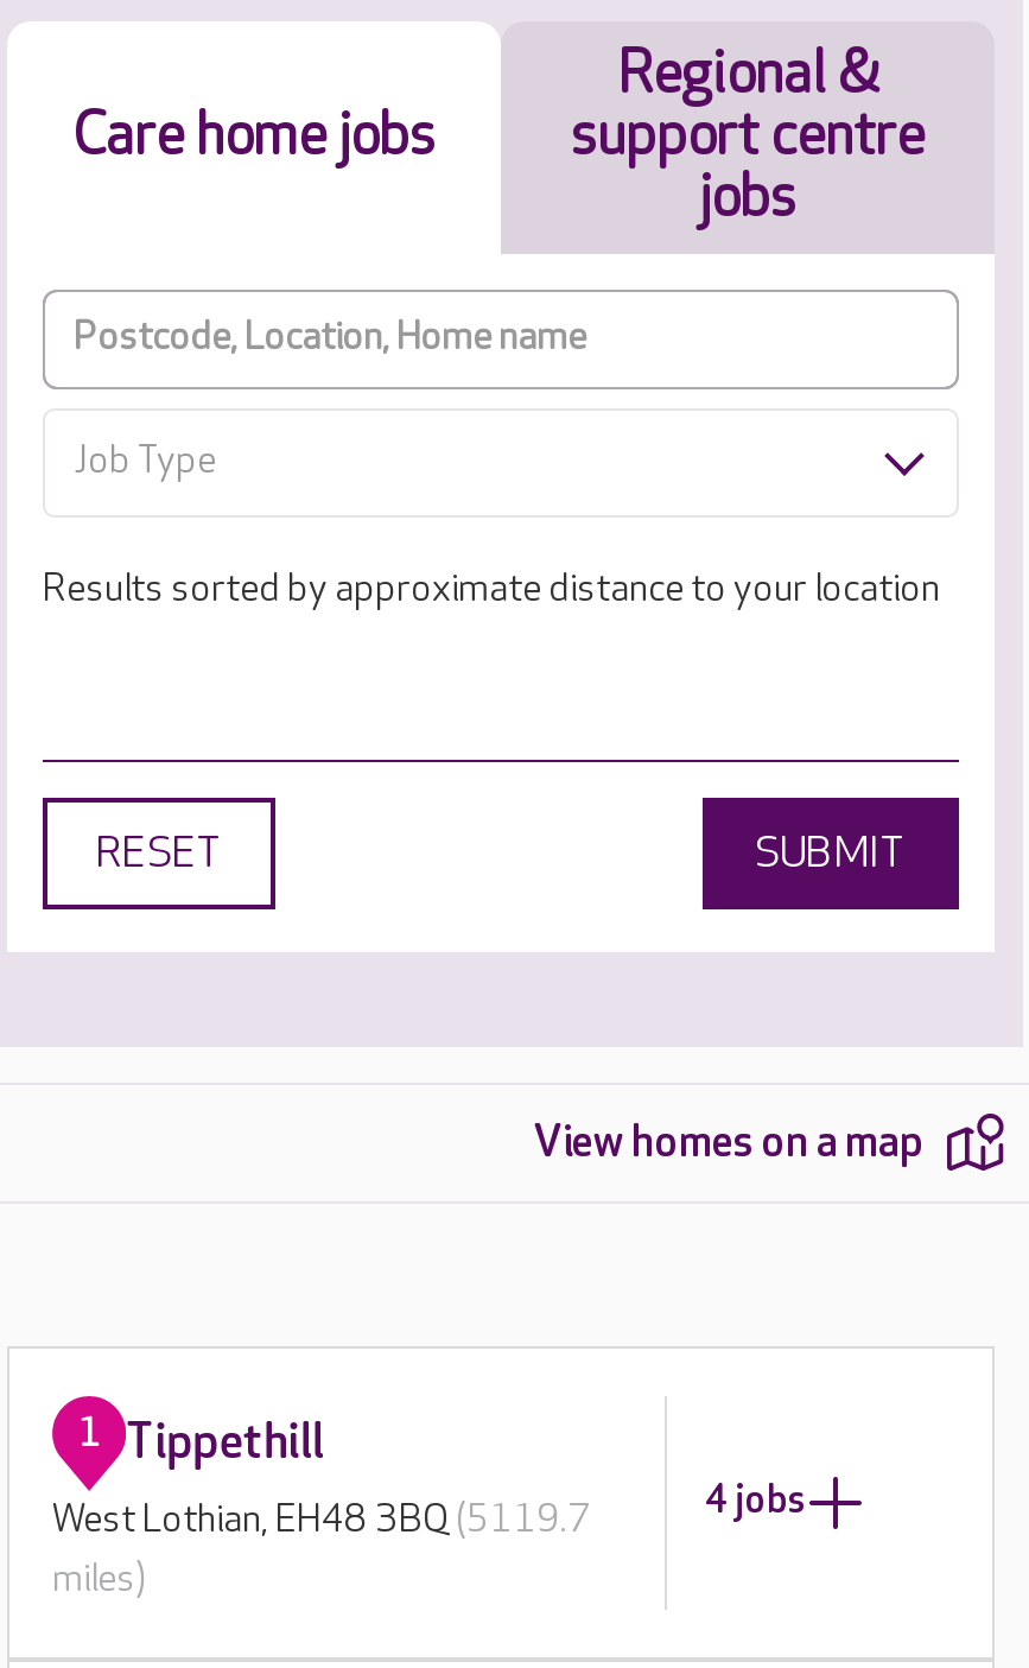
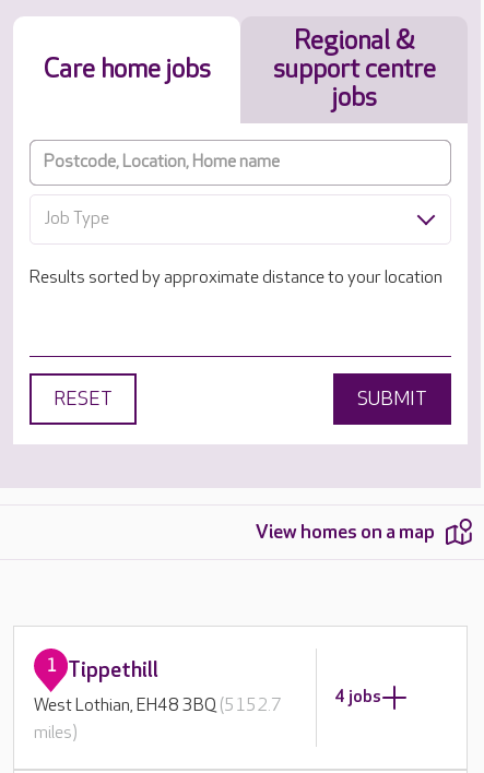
- West Lothian, EH48 3BQ (5119.7
+ West Lothian, EH48 3BQ (5152.7
